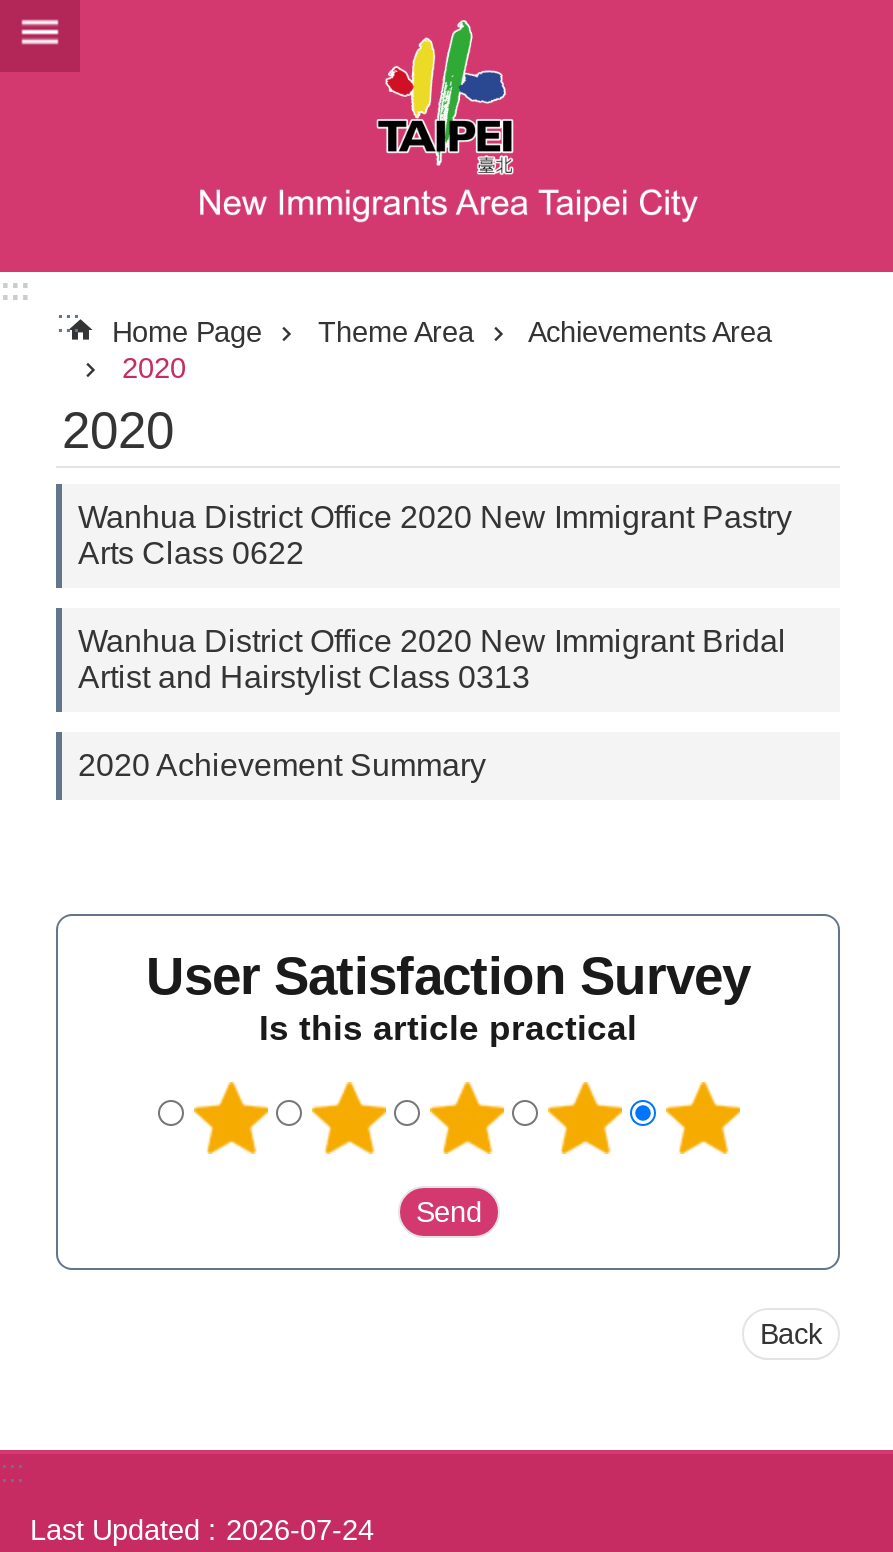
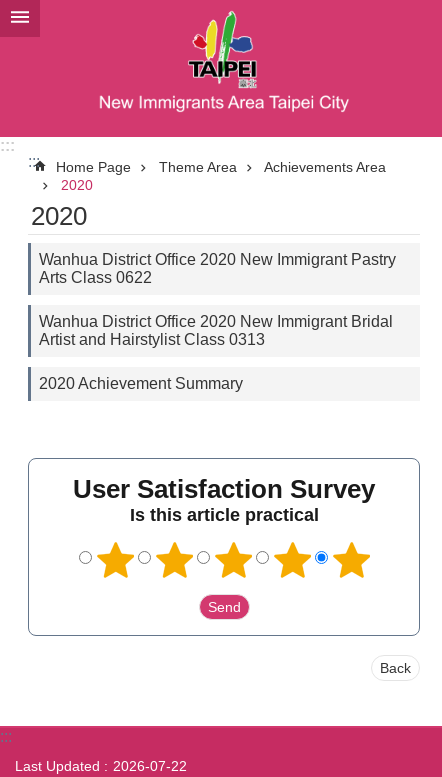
- Last Updated 2026-07-24
+ Last Updated 2026-07-22
